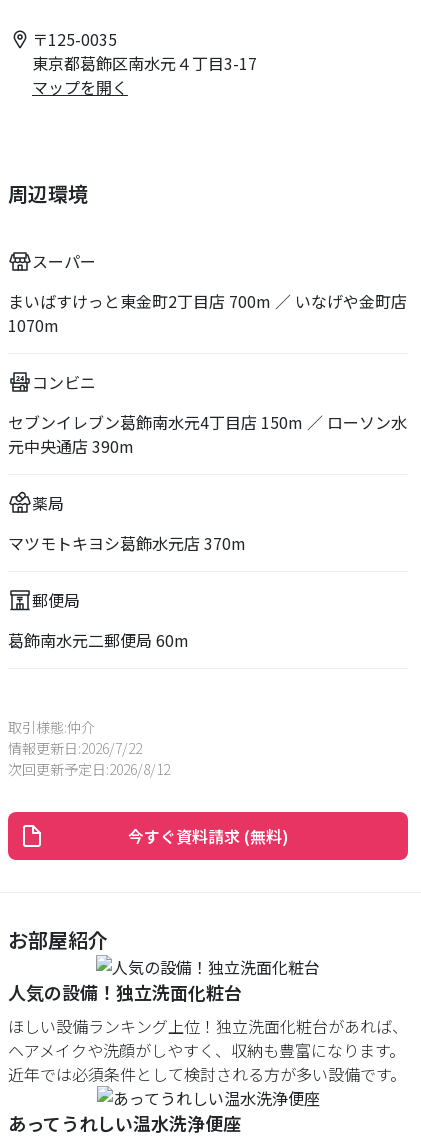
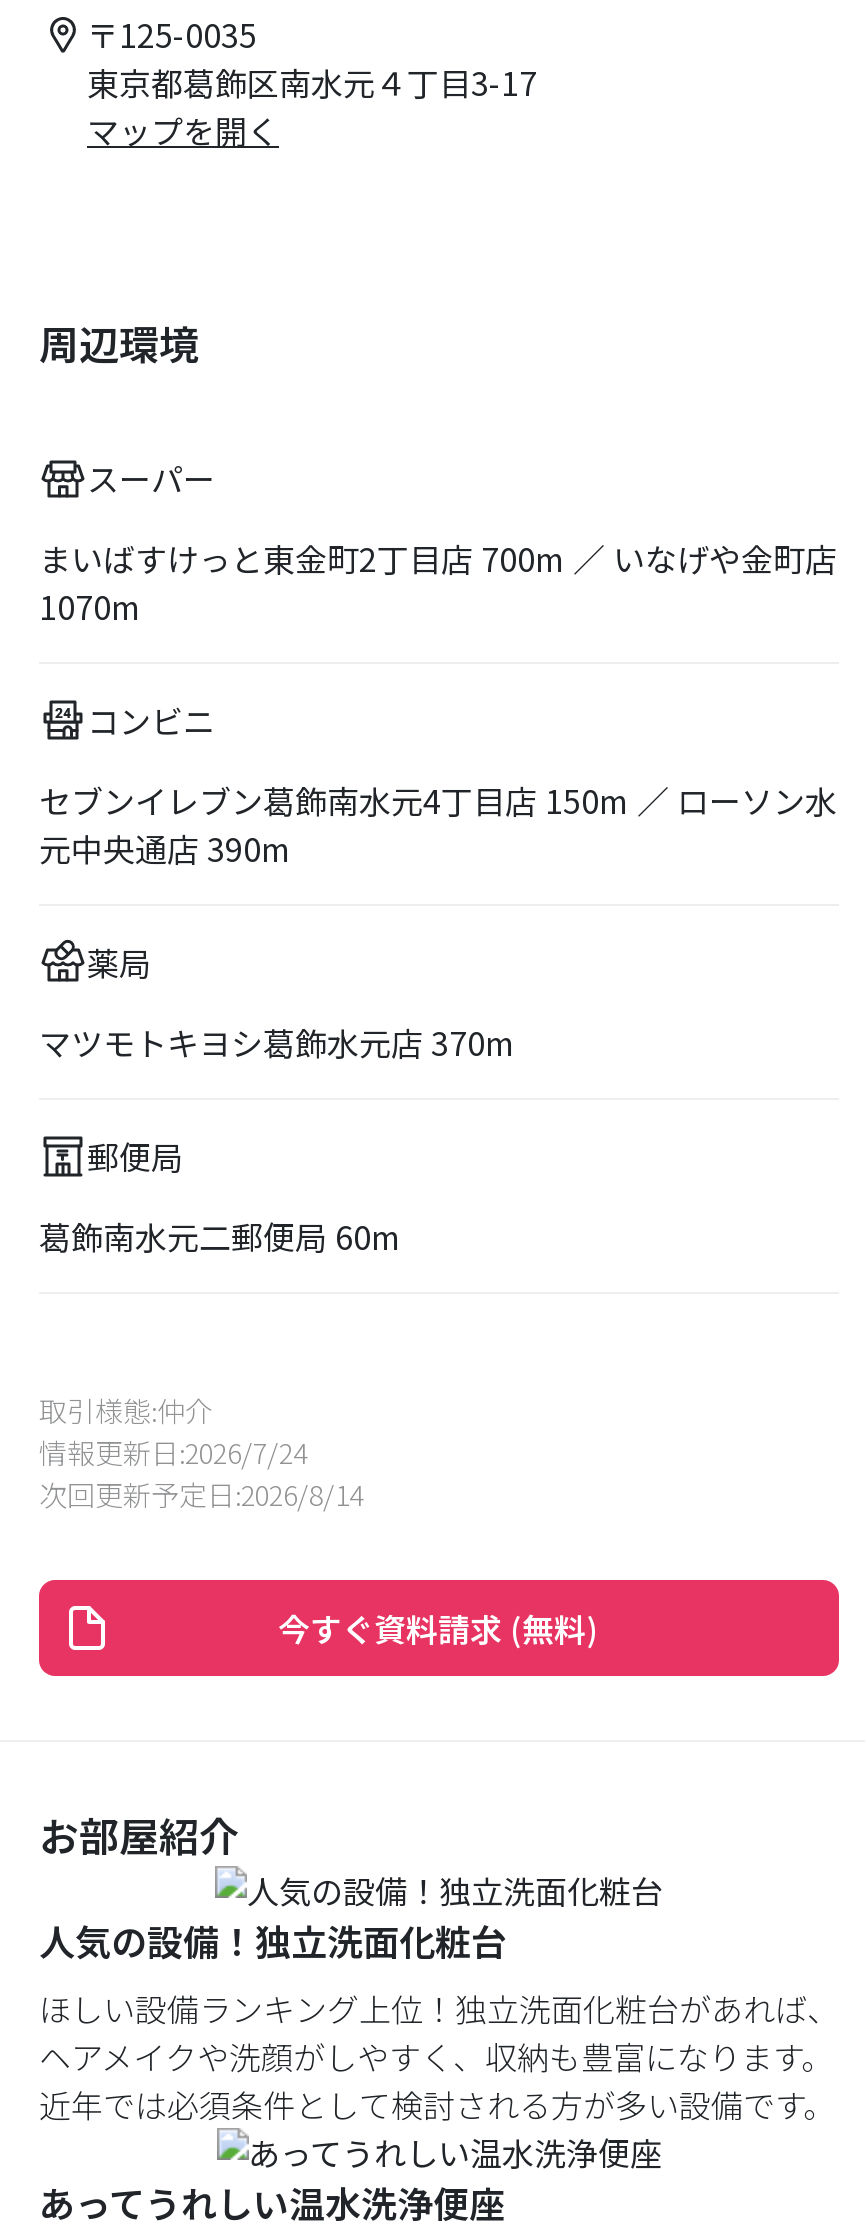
- 情報更新日: 2026/7/22
+ 情報更新日: 2026/7/24

- 次回更新予定日: 2026/8/12
+ 次回更新予定日: 2026/8/14
